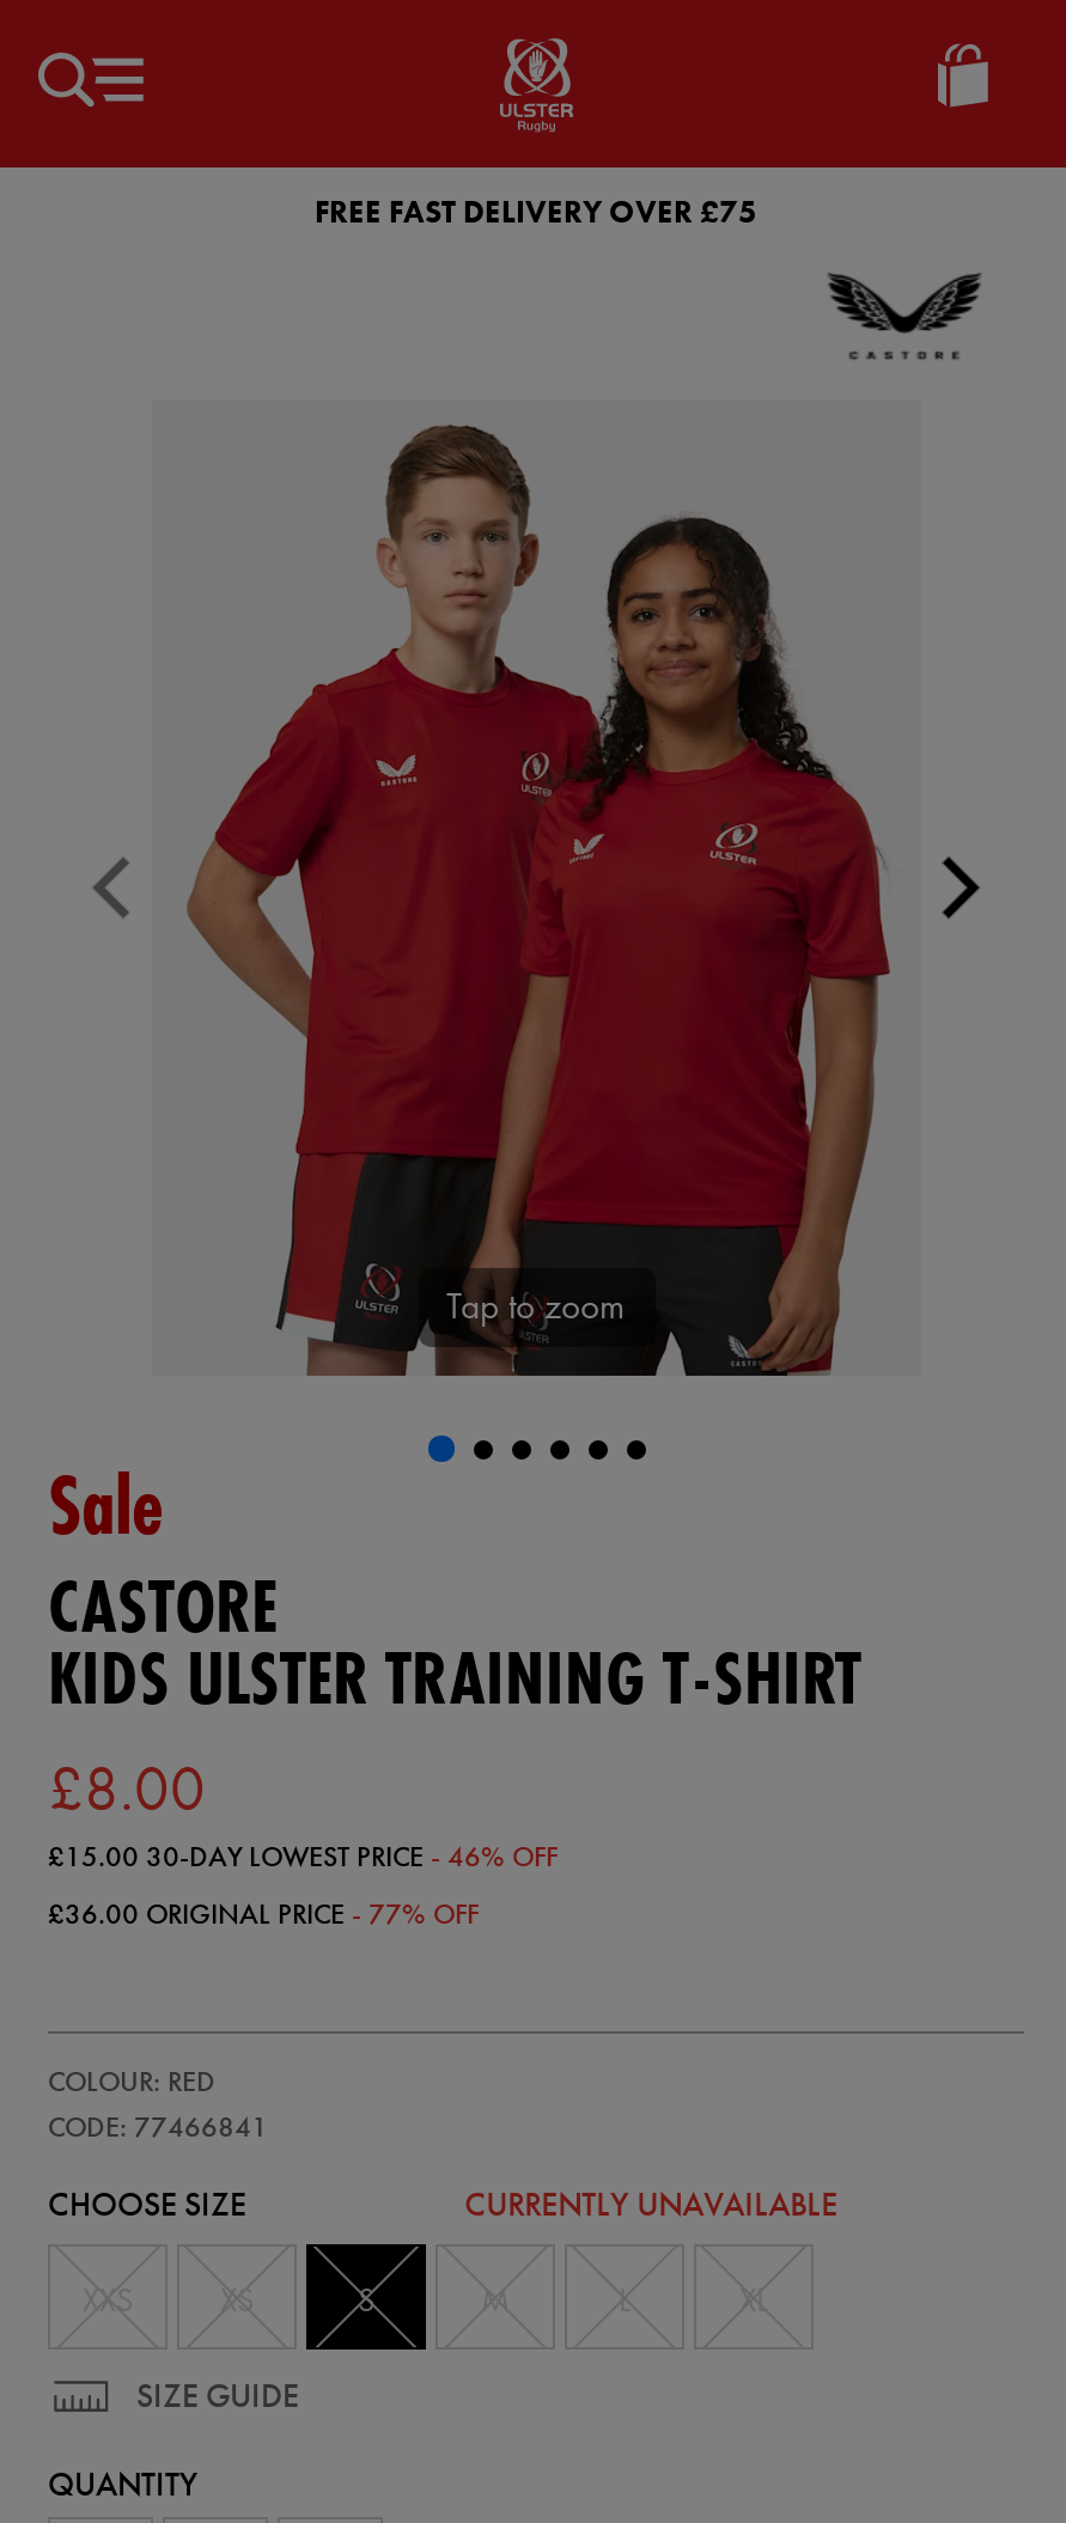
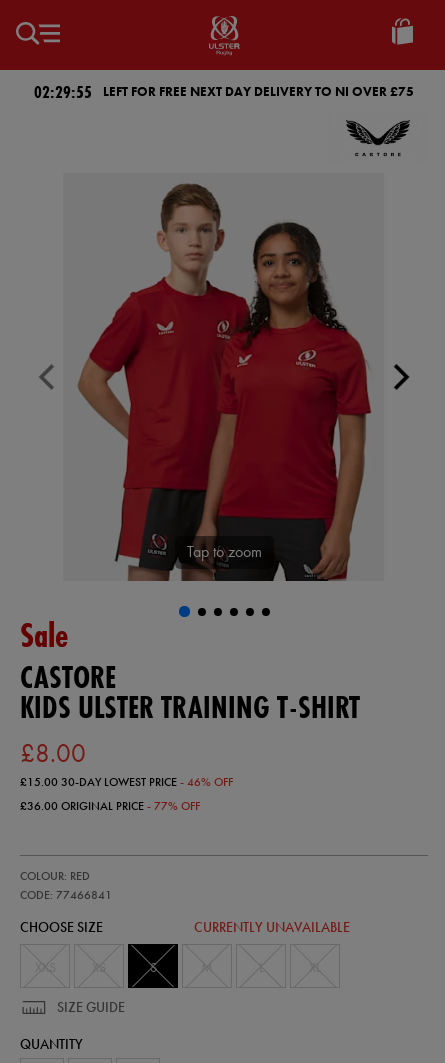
- FREE FAST DELIVERY OVER £75
+ 02:29:55
+ LEFT FOR FREE NEXT DAY DELIVERY TO NI OVER £75
